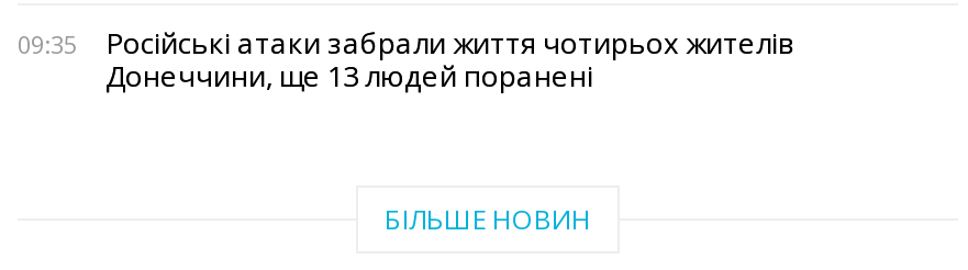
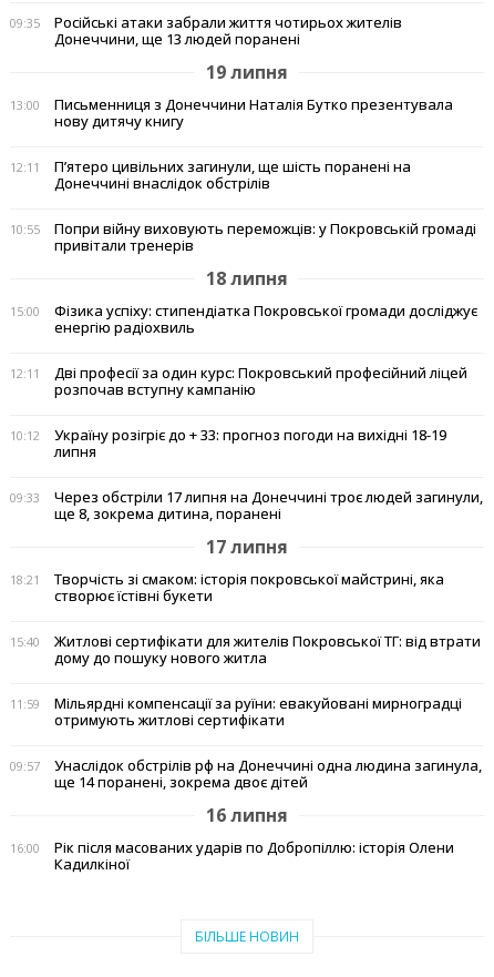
+ 19 липня
+ 13:00
+ Письменниця з Донеччини Наталія Бутко презентувала
+ нову дитячу книгу
+ 12:11
+ П’ятеро цивільних загинули, ще шість поранені на
+ Донеччині внаслідок обстрілів
+ 10:55
+ Попри війну виховують переможців: у Покровській громаді
+ привітали тренерів
+ 18 липня
+ 15:00
+ Фізика успіху: стипендіатка Покровської громади досліджує
+ енергію радіохвиль
+ 12:11
+ Дві професії за один курс: Покровський професійний ліцей
+ розпочав вступну кампанію
+ 10:12
+ Україну розігріє до + 33: прогноз погоди на вихідні 18-19
+ липня
+ 09:33
+ Через обстріли 17 липня на Донеччині троє людей загинули,
+ ще 8, зокрема дитина, поранені
+ 17 липня
+ 18:21
+ Творчість зі смаком: історія покровської майстрині, яка
+ створює їстівні букети
+ 15:40
+ Житлові сертифікати для жителів Покровської ТГ: від втрати
+ дому до пошуку нового житла
+ 11:59
+ Мільярдні компенсації за руїни: евакуйовані мирноградці
+ отримують житлові сертифікати
+ 09:57
+ Унаслідок обстрілів рф на Донеччині одна людина загинула,
+ ще 14 поранені, зокрема двоє дітей
+ 16 липня
+ 16:00
+ Рік після масованих ударів по Добропіллю: історія Олени
+ Кадилкіної
